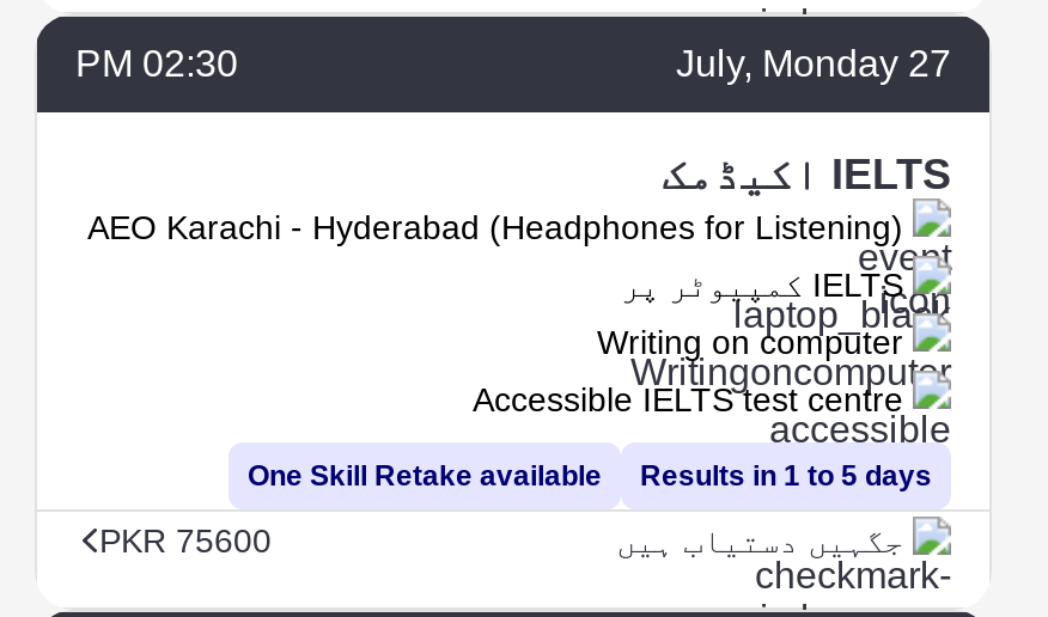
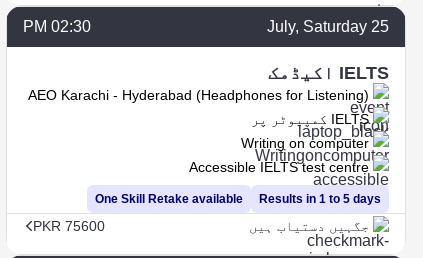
- July, Monday
+ July, Saturday

- 27
+ 25
